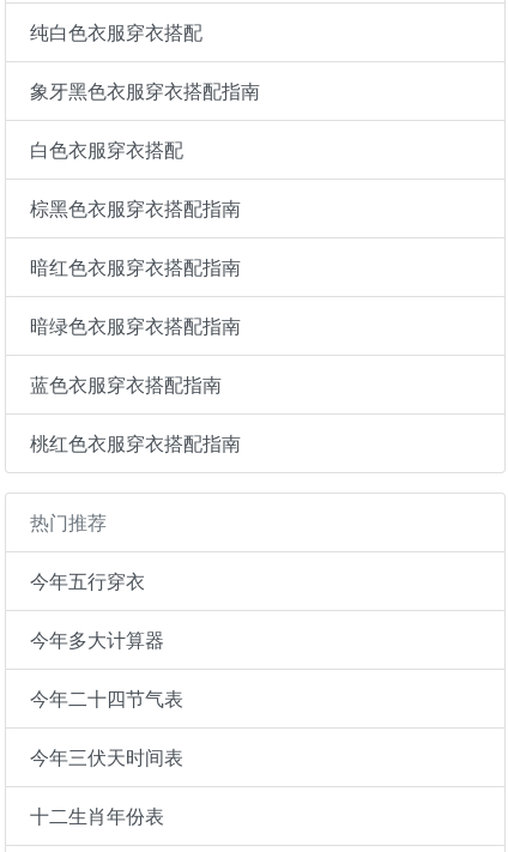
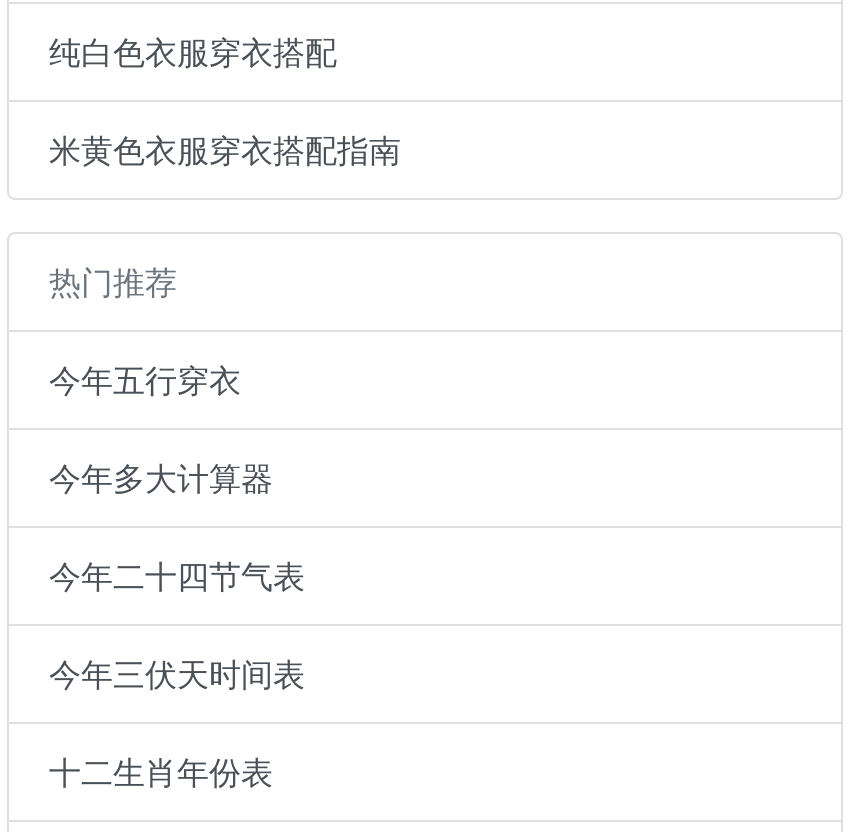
- 象牙黑色衣服穿衣搭配指南
- 白色衣服穿衣搭配
- 棕黑色衣服穿衣搭配指南
- 暗红色衣服穿衣搭配指南
- 暗绿色衣服穿衣搭配指南
- 蓝色衣服穿衣搭配指南
- 桃红色衣服穿衣搭配指南
+ 米黄色衣服穿衣搭配指南
